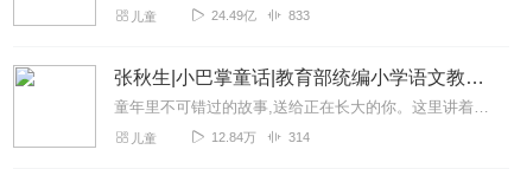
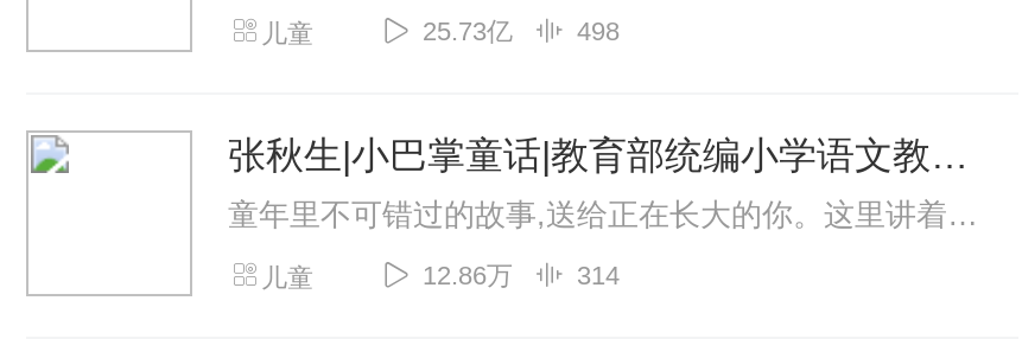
- 24.49亿
+ 25.73亿

- 833
+ 498

- 12.84万
+ 12.86万
